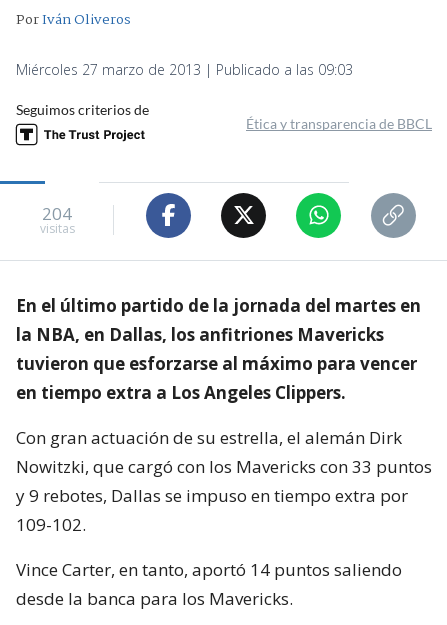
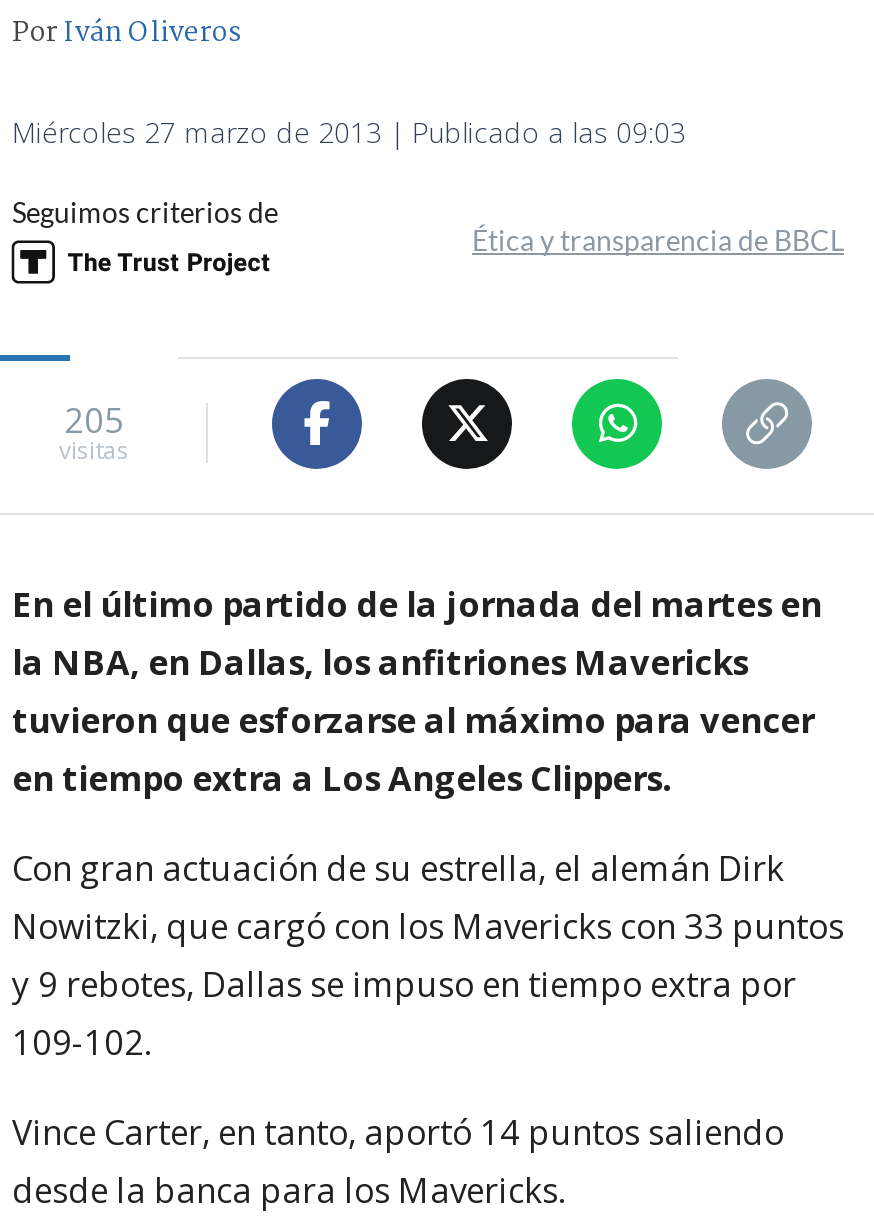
- 204
+ 205
